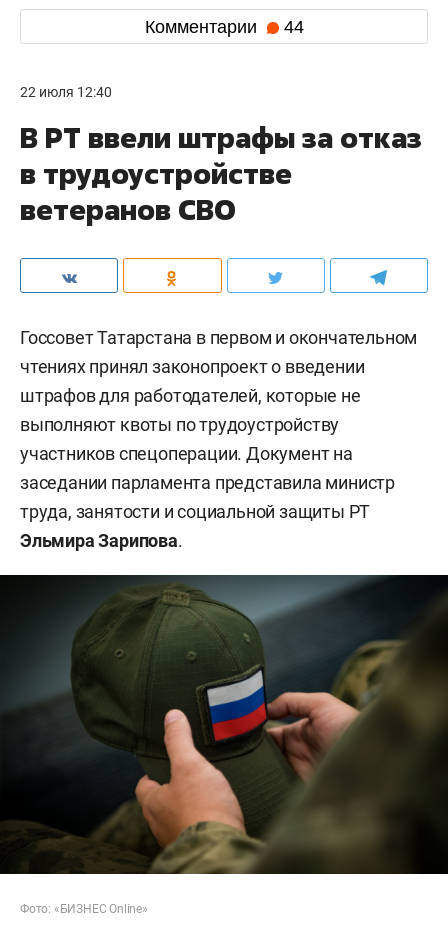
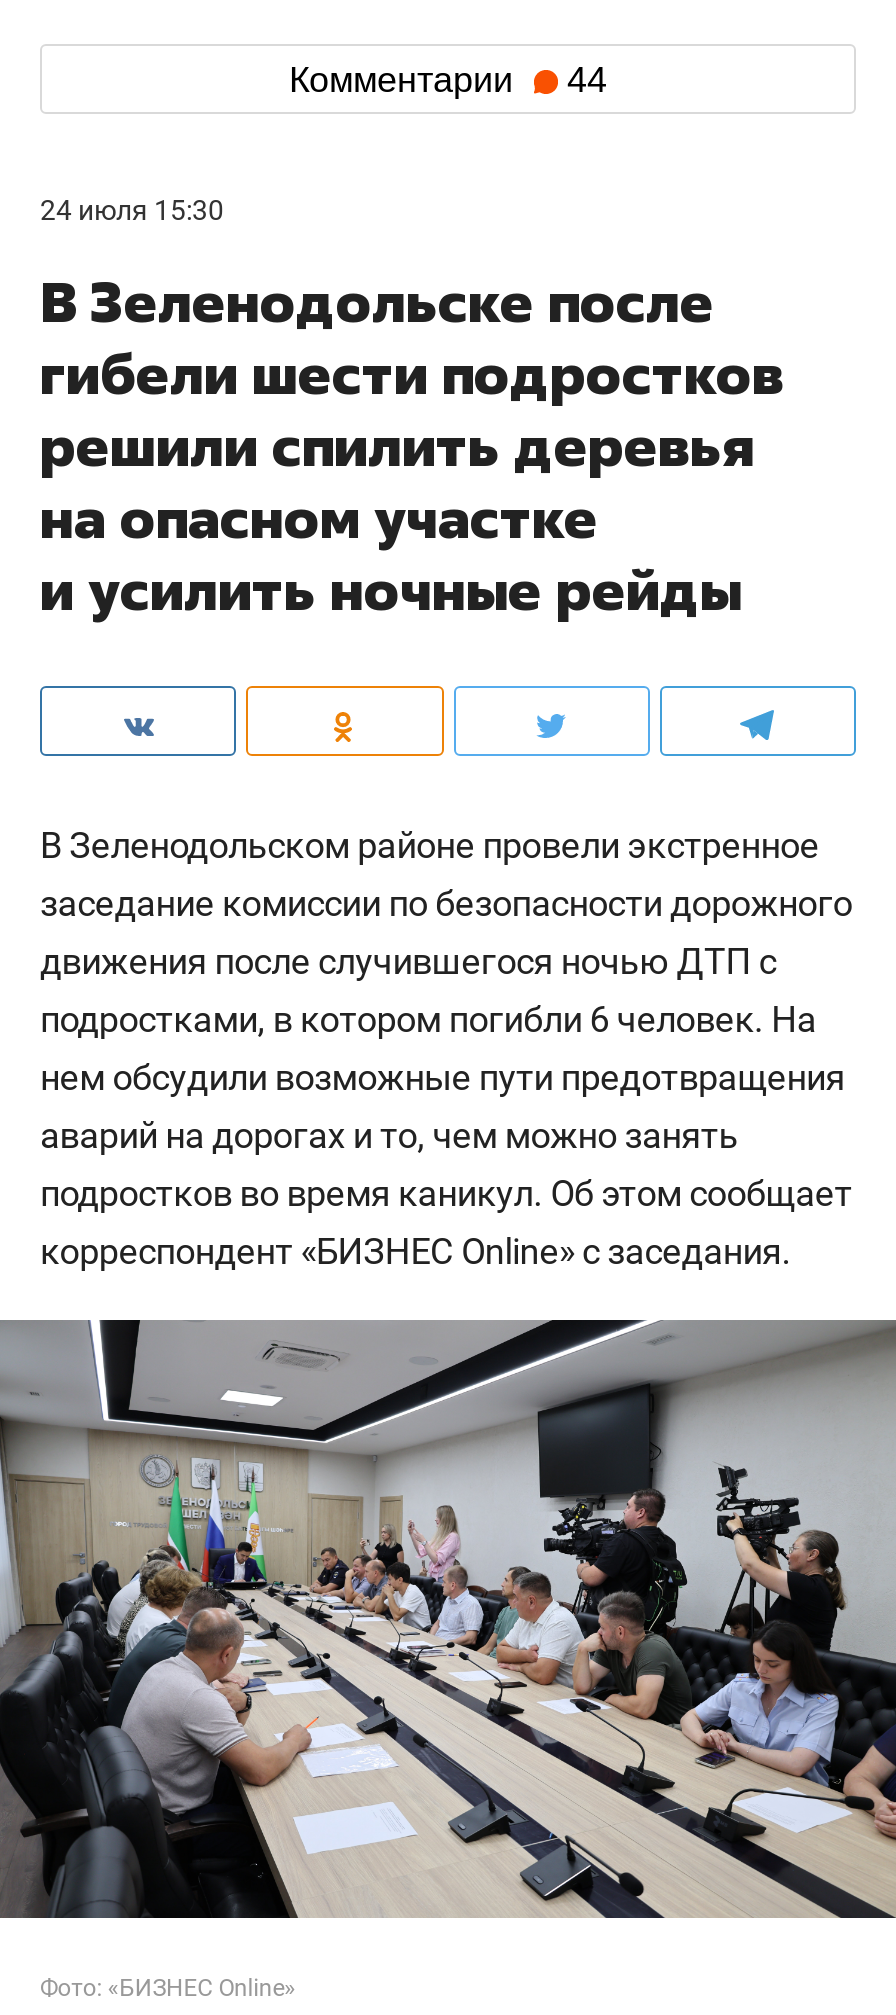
- 22 июля 12:40
+ 24 июля 15:30

- В РТ ввели штрафы за отказ
- в трудоустройстве
- ветеранов СВО
+ В Зеленодольске после
+ гибели шести подростков
+ решили спилить деревья
+ на опасном участке
+ и усилить ночные рейды

- Госсовет Татарстана в первом и окончательном
- чтениях принял законопроект о введении
- штрафов для работодателей, которые не
- выполняют квоты по трудоустройству
- участников спецоперации. Документ на
- заседании парламента представила министр
- труда, занятости и социальной защиты РТ
- Эльмира Зарипова.
+ В Зеленодольском районе провели экстренное
+ заседание комиссии по безопасности дорожного
+ движения после случившегося ночью ДТП с
+ подростками, в котором погибли 6 человек. На
+ нем обсудили возможные пути предотвращения
+ аварий на дорогах и то, чем можно занять
+ подростков во время каникул. Об этом сообщает
+ корреспондент «БИЗНЕС Online» с заседания.

- [image]
+ [image]
